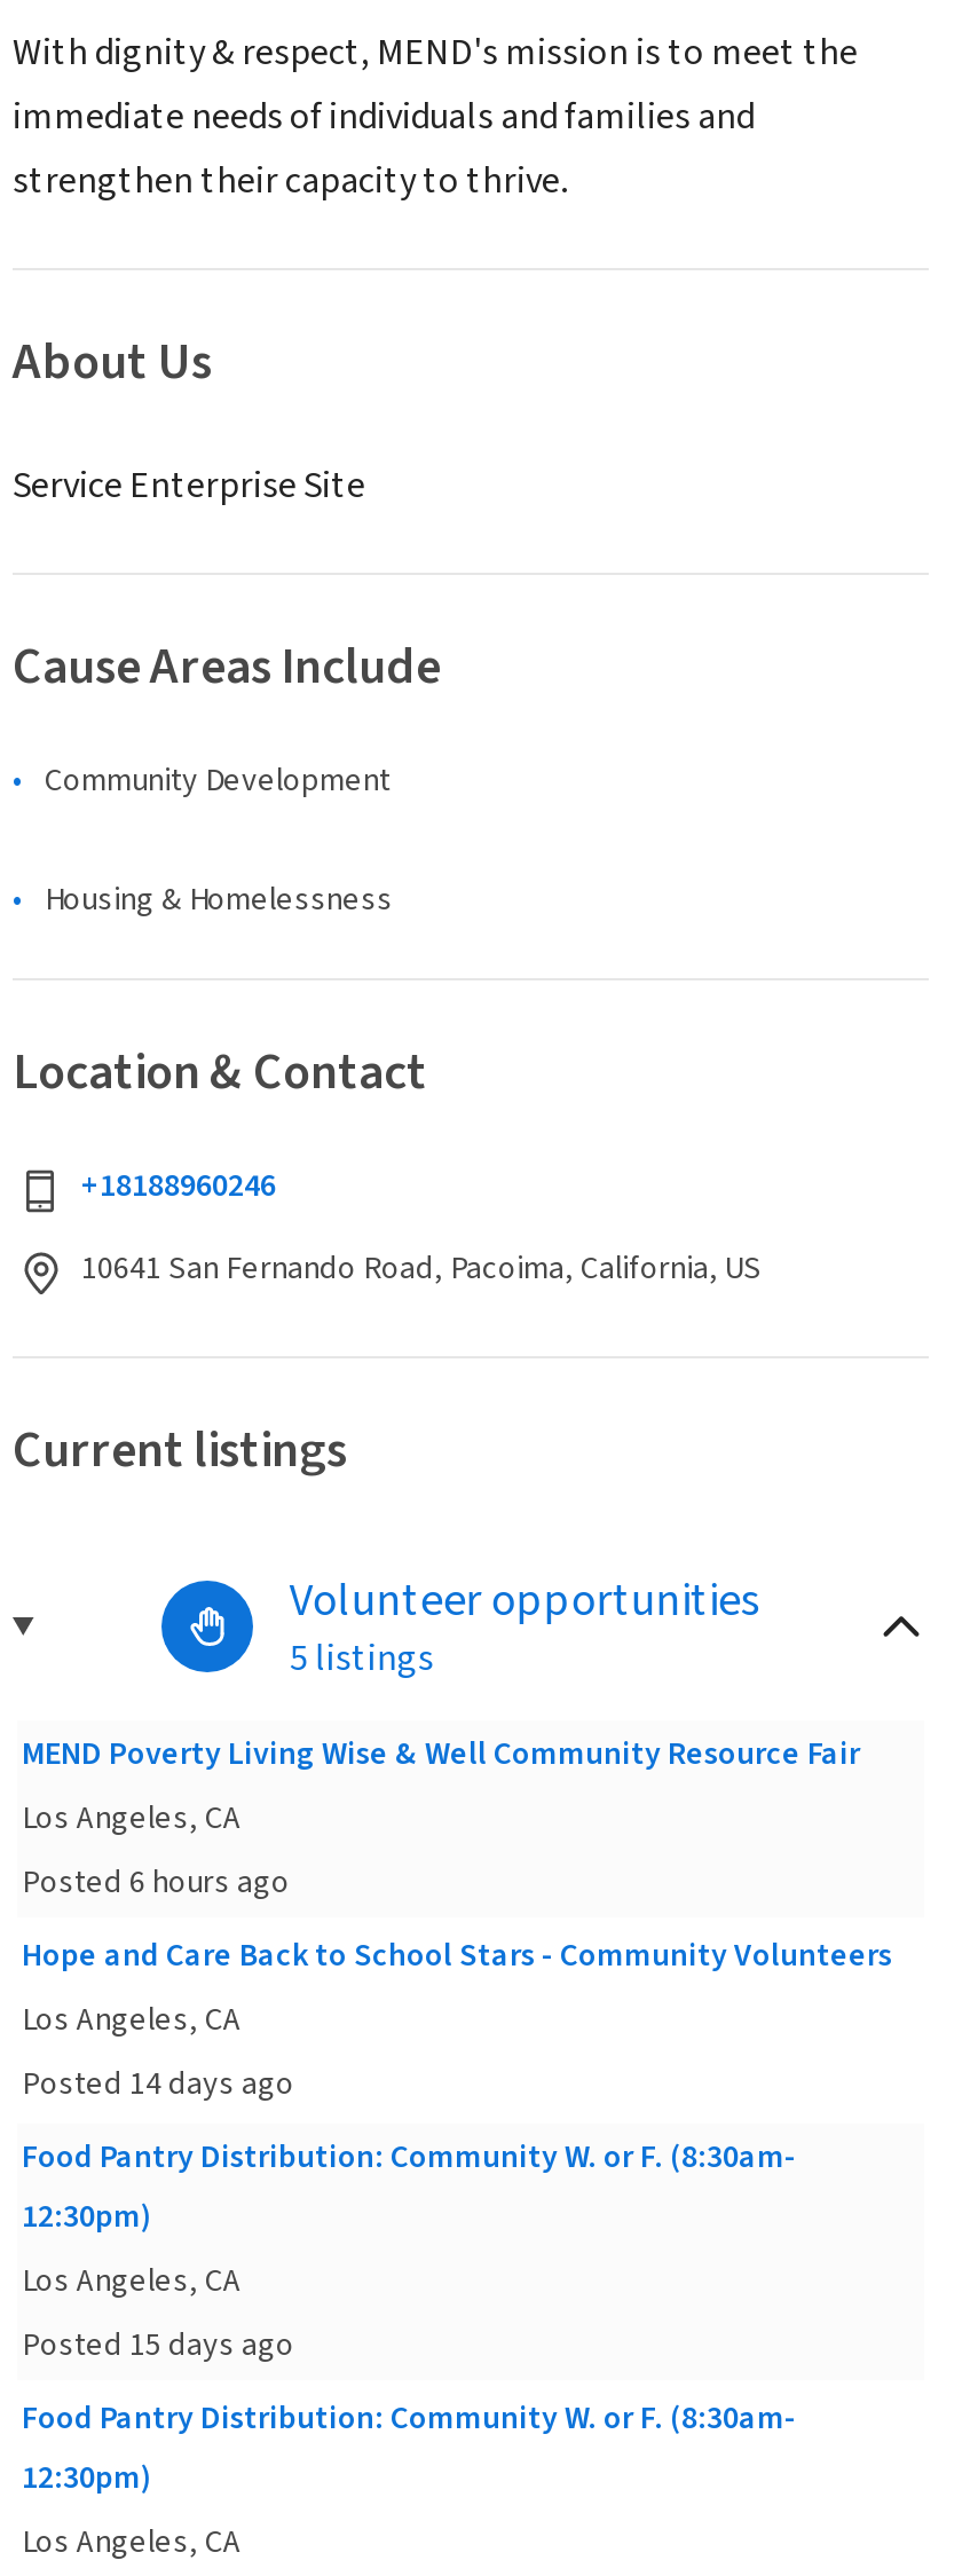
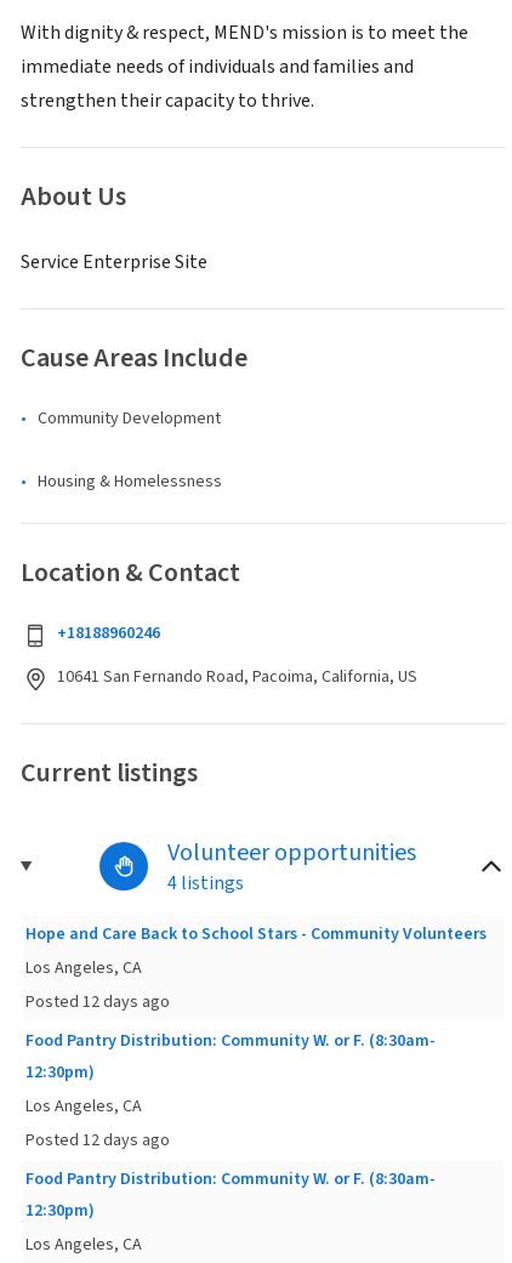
- 5 listings
- MEND Poverty Living Wise & Well Community Resource Fair
- Los Angeles, CA
- Posted 6 hours ago
+ 4 listings

- Posted 14 days ago
+ Posted 12 days ago

- Posted 15 days ago
+ Posted 12 days ago
